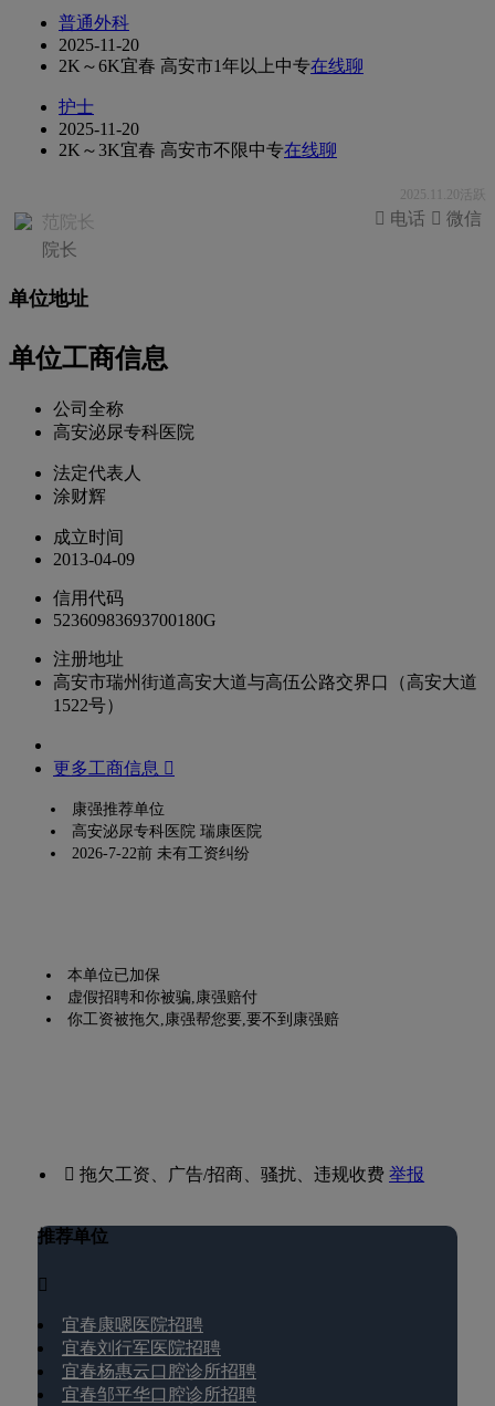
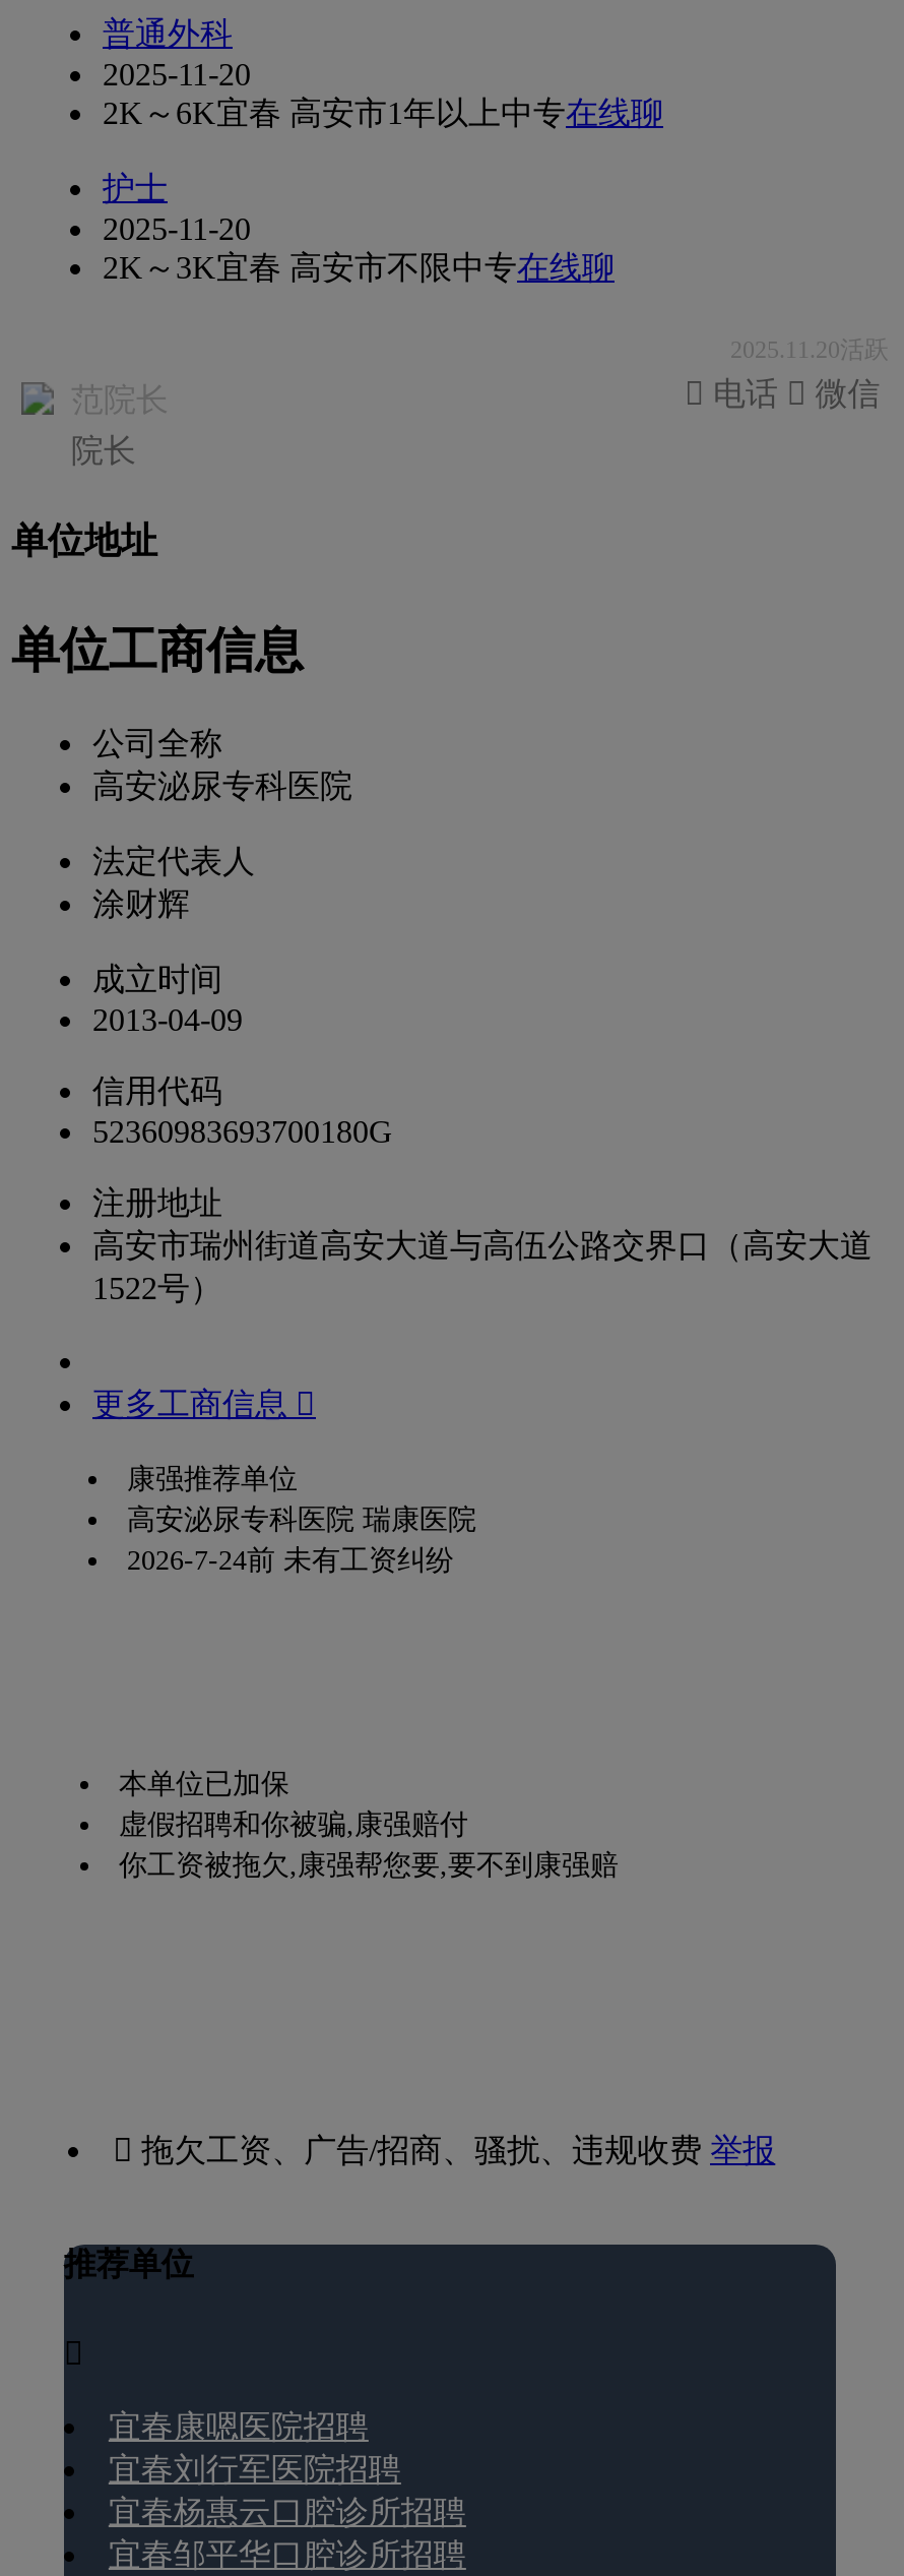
- 2026-7-22前 未有工资纠纷
+ 2026-7-24前 未有工资纠纷
